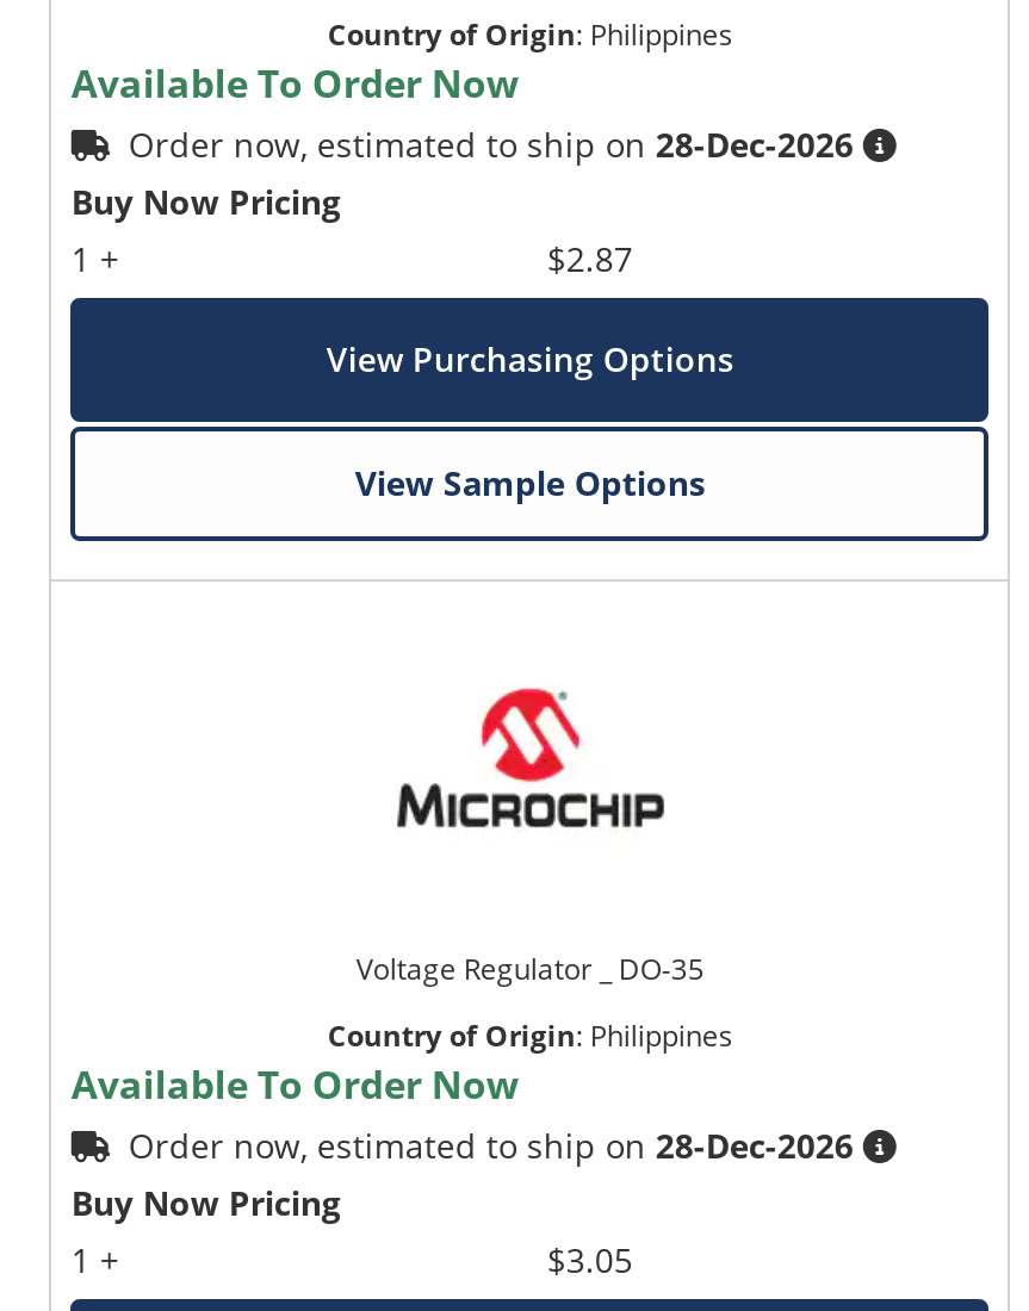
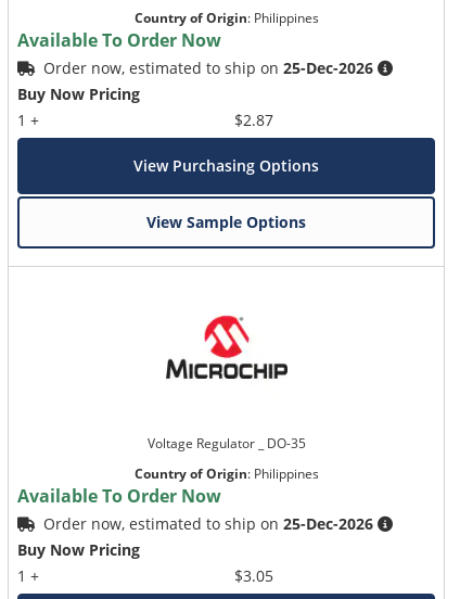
- Order now, estimated to ship on 28-Dec-2026
+ Order now, estimated to ship on 25-Dec-2026

- Order now, estimated to ship on 28-Dec-2026
+ Order now, estimated to ship on 25-Dec-2026
